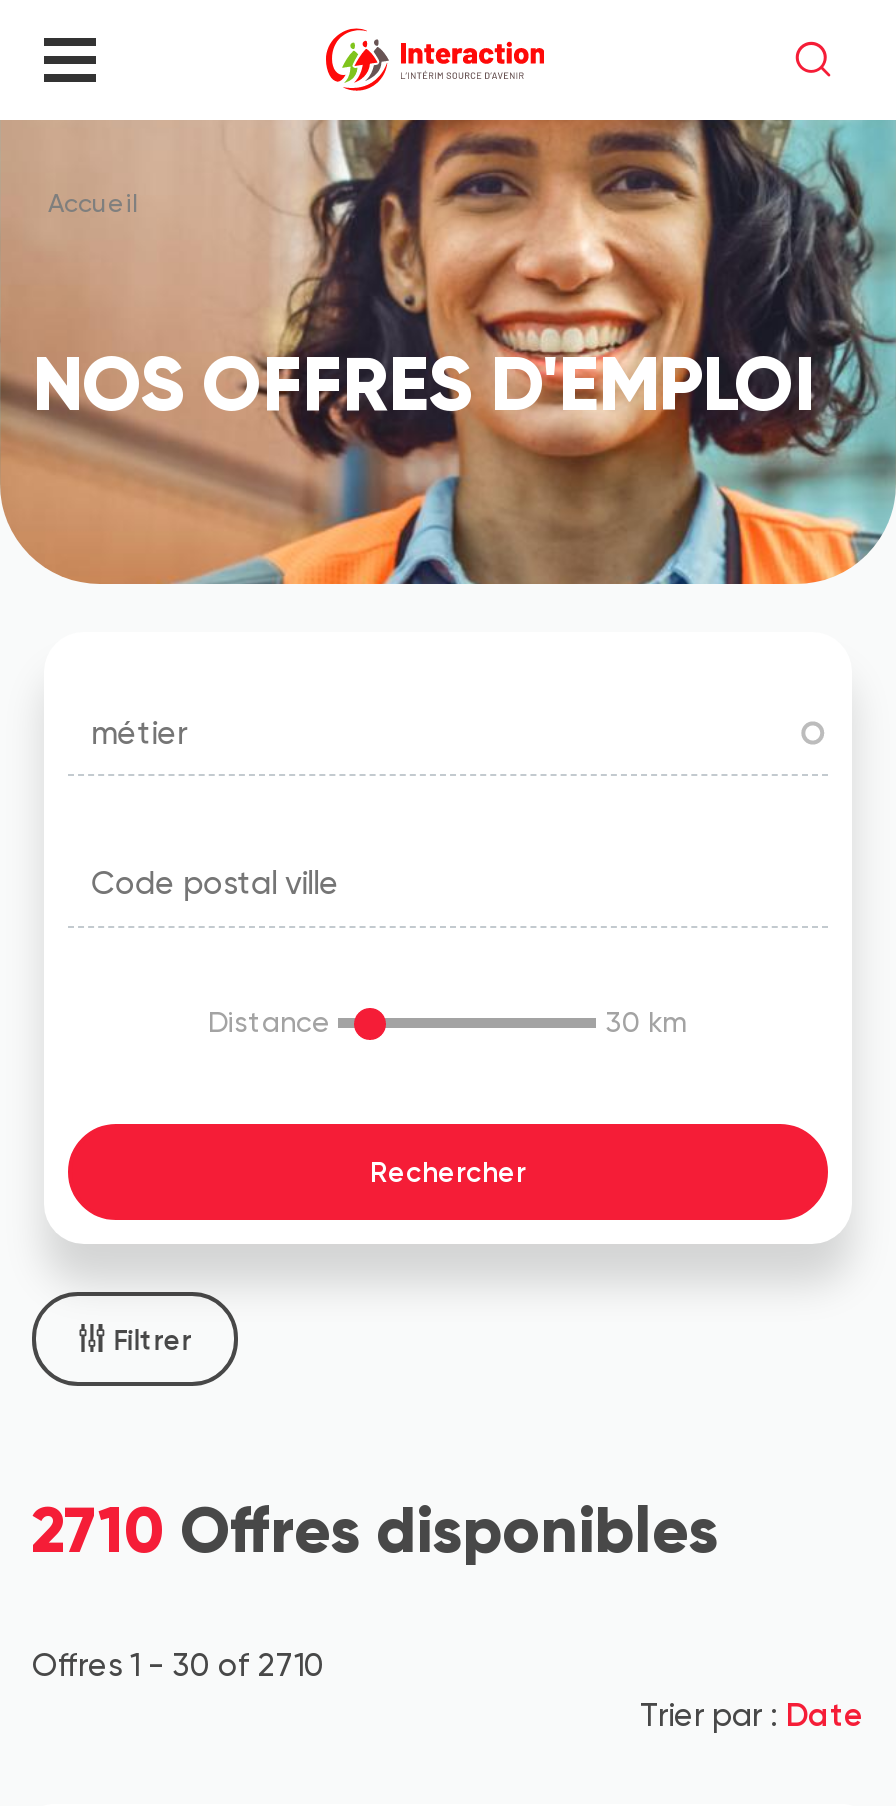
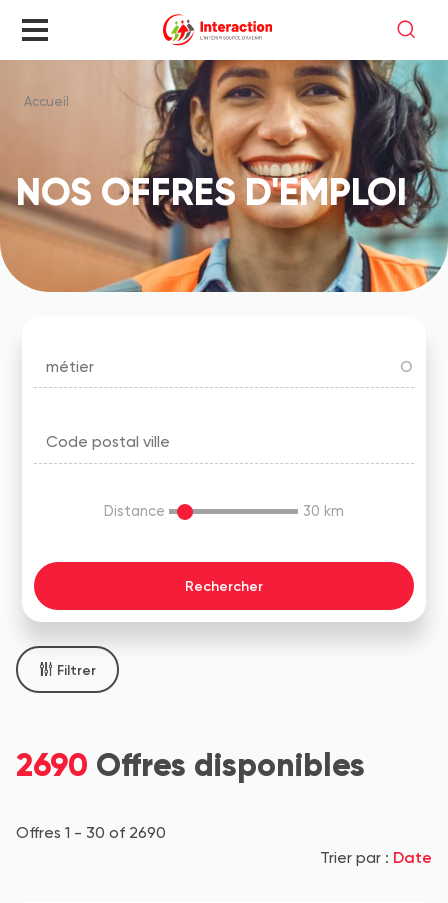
- 2710 Offres disponibles
+ 2690 Offres disponibles

- Offres 1 - 30 of 2710
+ Offres 1 - 30 of 2690
